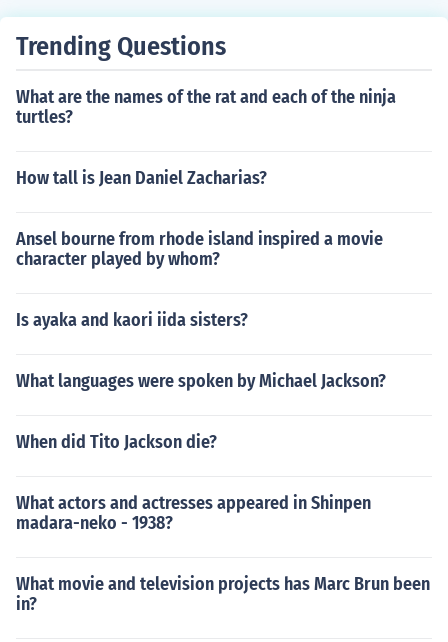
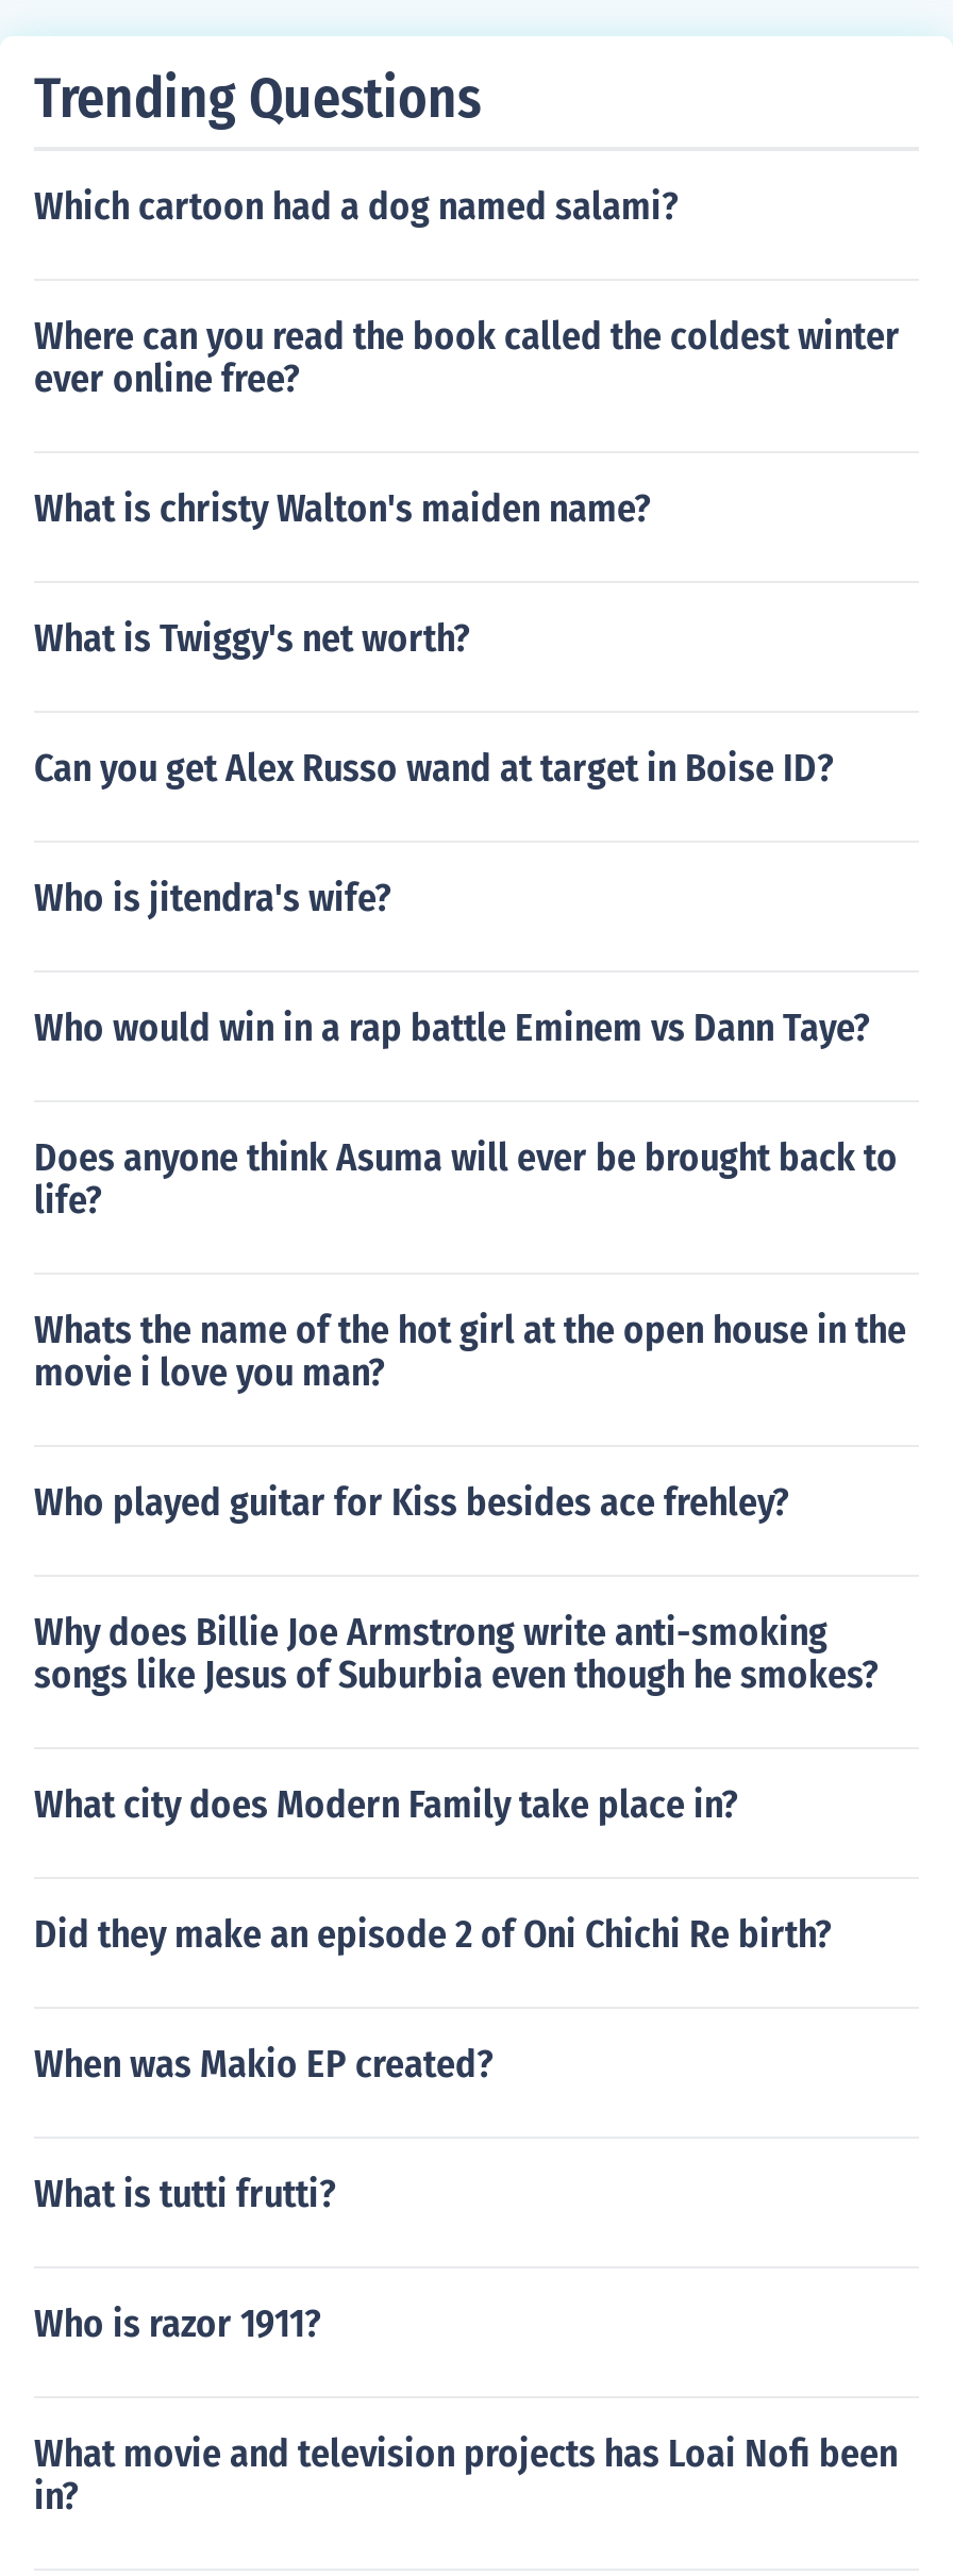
- What are the names of the rat and each of the ninja
- turtles?
- How tall is Jean Daniel Zacharias?
- Ansel bourne from rhode island inspired a movie
- character played by whom?
- Is ayaka and kaori iida sisters?
- What languages were spoken by Michael Jackson?
- When did Tito Jackson die?
- What actors and actresses appeared in Shinpen
- madara-neko - 1938?
- What movie and television projects has Marc Brun been
+ Which cartoon had a dog named salami?
+ Where can you read the book called the coldest winter
+ ever online free?
+ What is christy Walton's maiden name?
+ What is Twiggy's net worth?
+ Can you get Alex Russo wand at target in Boise ID?
+ Who is jitendra's wife?
+ Who would win in a rap battle Eminem vs Dann Taye?
+ Does anyone think Asuma will ever be brought back to
+ life?
+ Whats the name of the hot girl at the open house in the
+ movie i love you man?
+ Who played guitar for Kiss besides ace frehley?
+ Why does Billie Joe Armstrong write anti-smoking
+ songs like Jesus of Suburbia even though he smokes?
+ What city does Modern Family take place in?
+ Did they make an episode 2 of Oni Chichi Re birth?
+ When was Makio EP created?
+ What is tutti frutti?
+ Who is razor 1911?
+ What movie and television projects has Loai Nofi been
